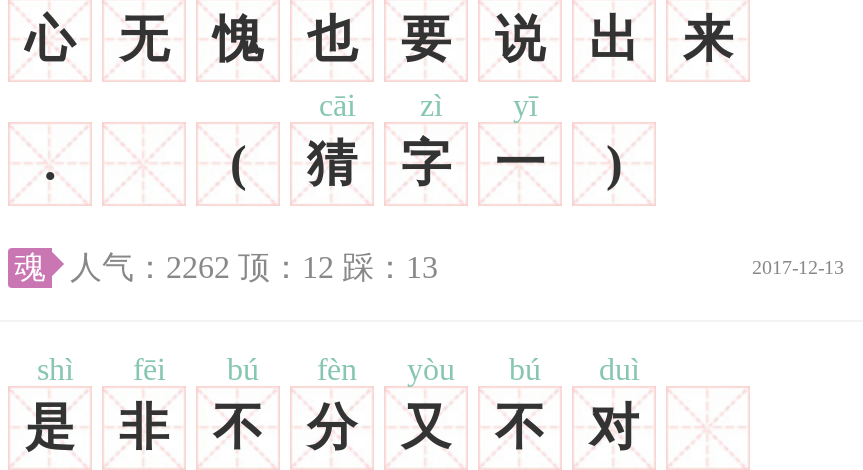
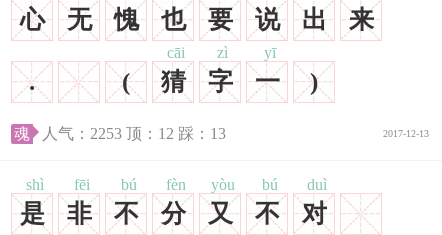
- 魂 人气：2262 顶：12 踩：13
+ 魂 人气：2253 顶：12 踩：13
